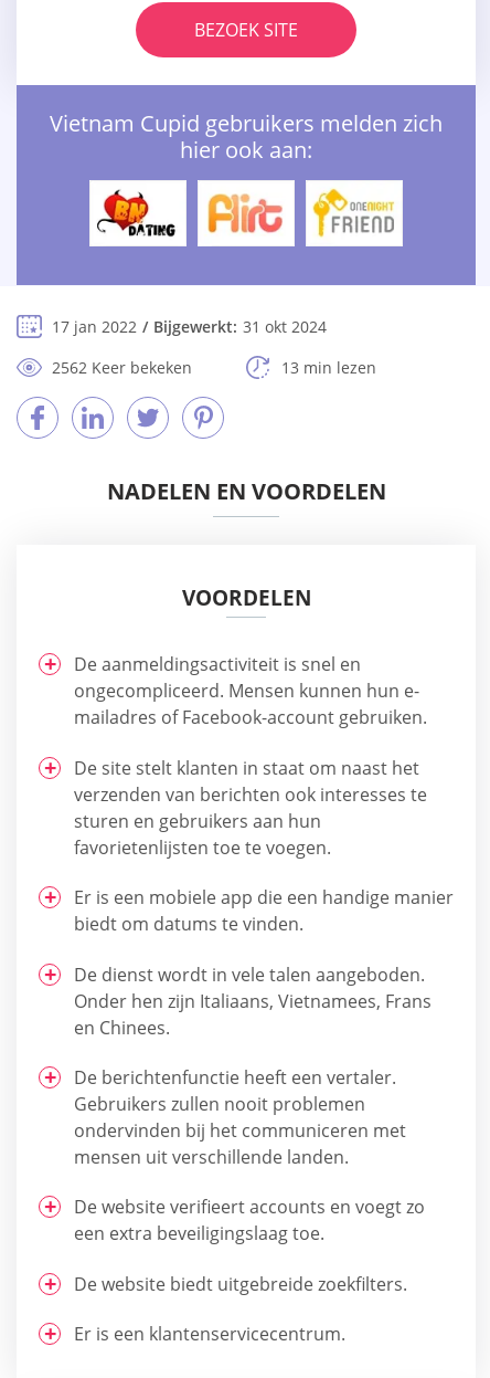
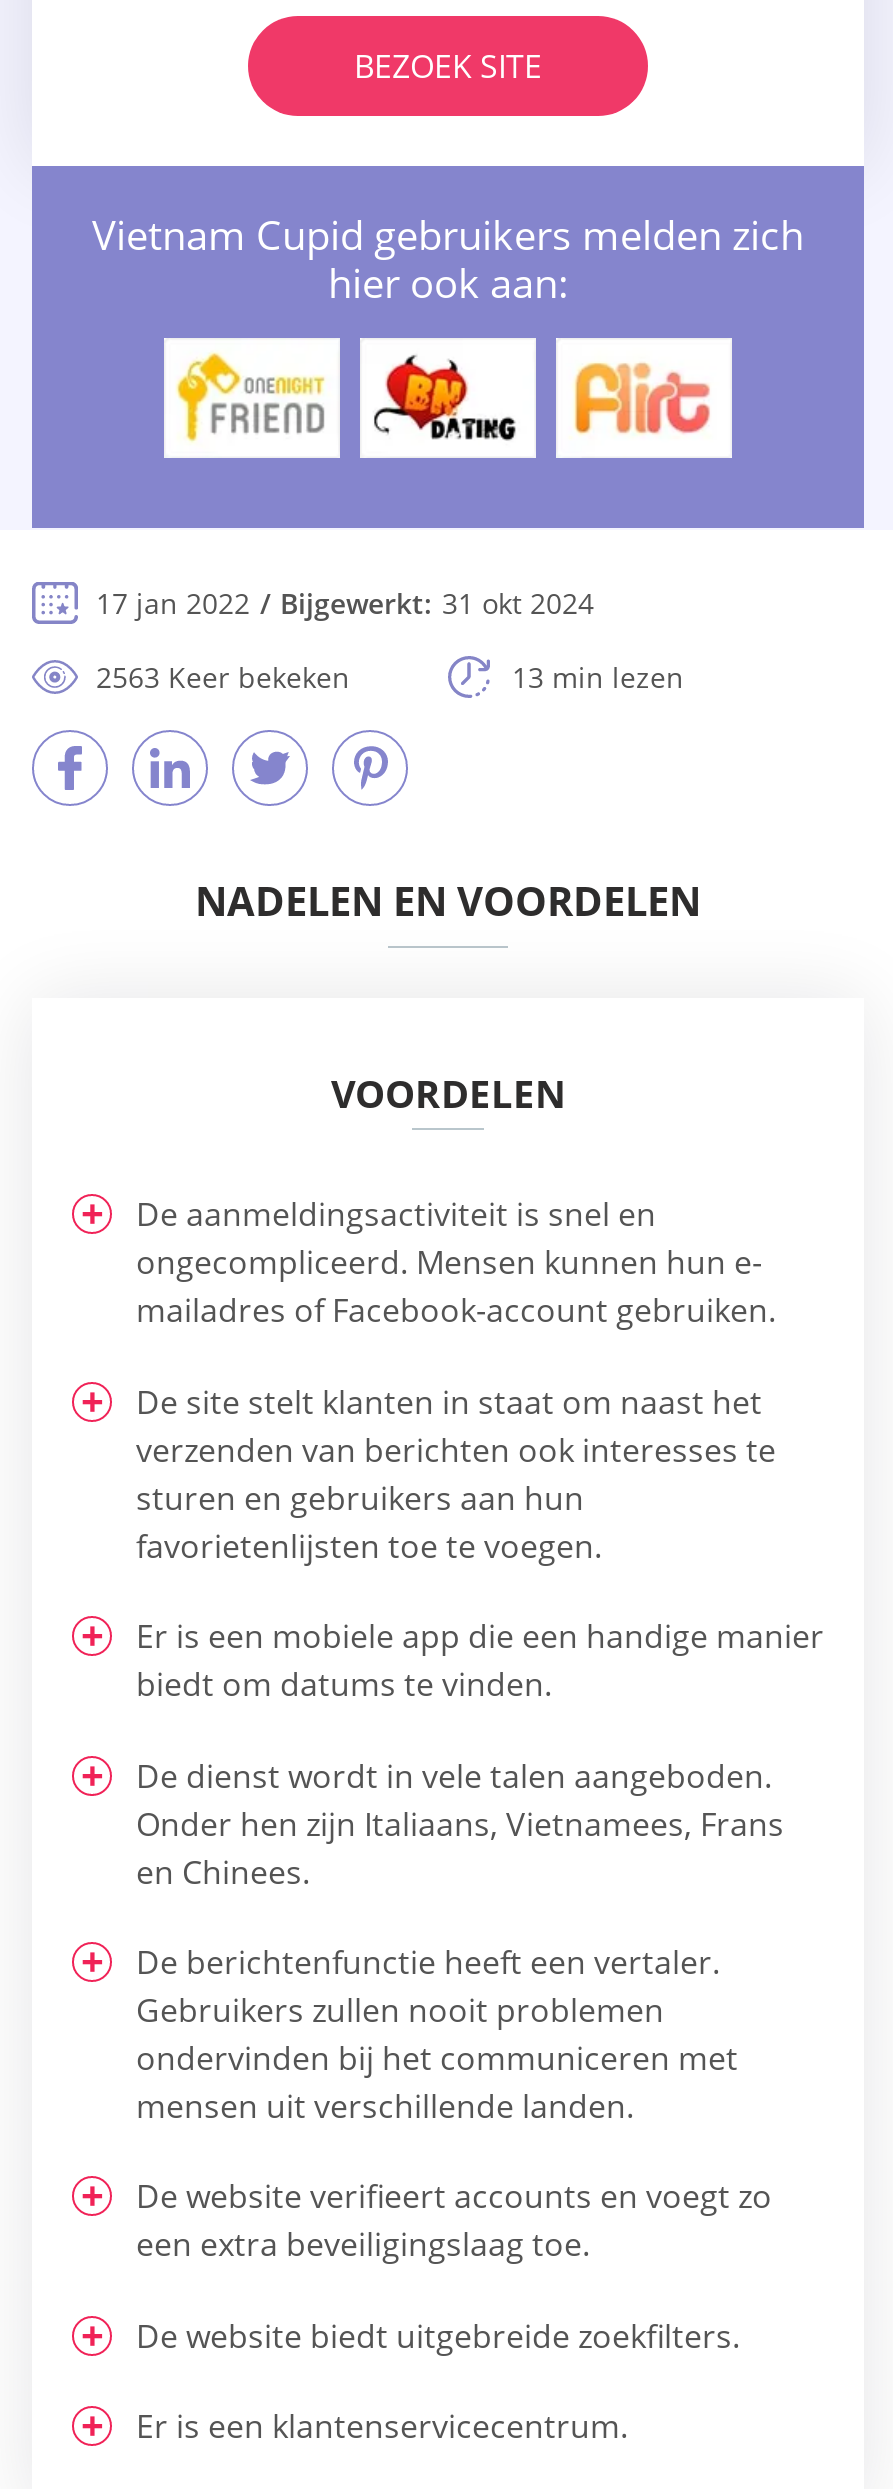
- [image]
+ [image]

- [image]
+ [image]

- [image]
+ [image]

- 2562 Keer bekeken
+ 2563 Keer bekeken
